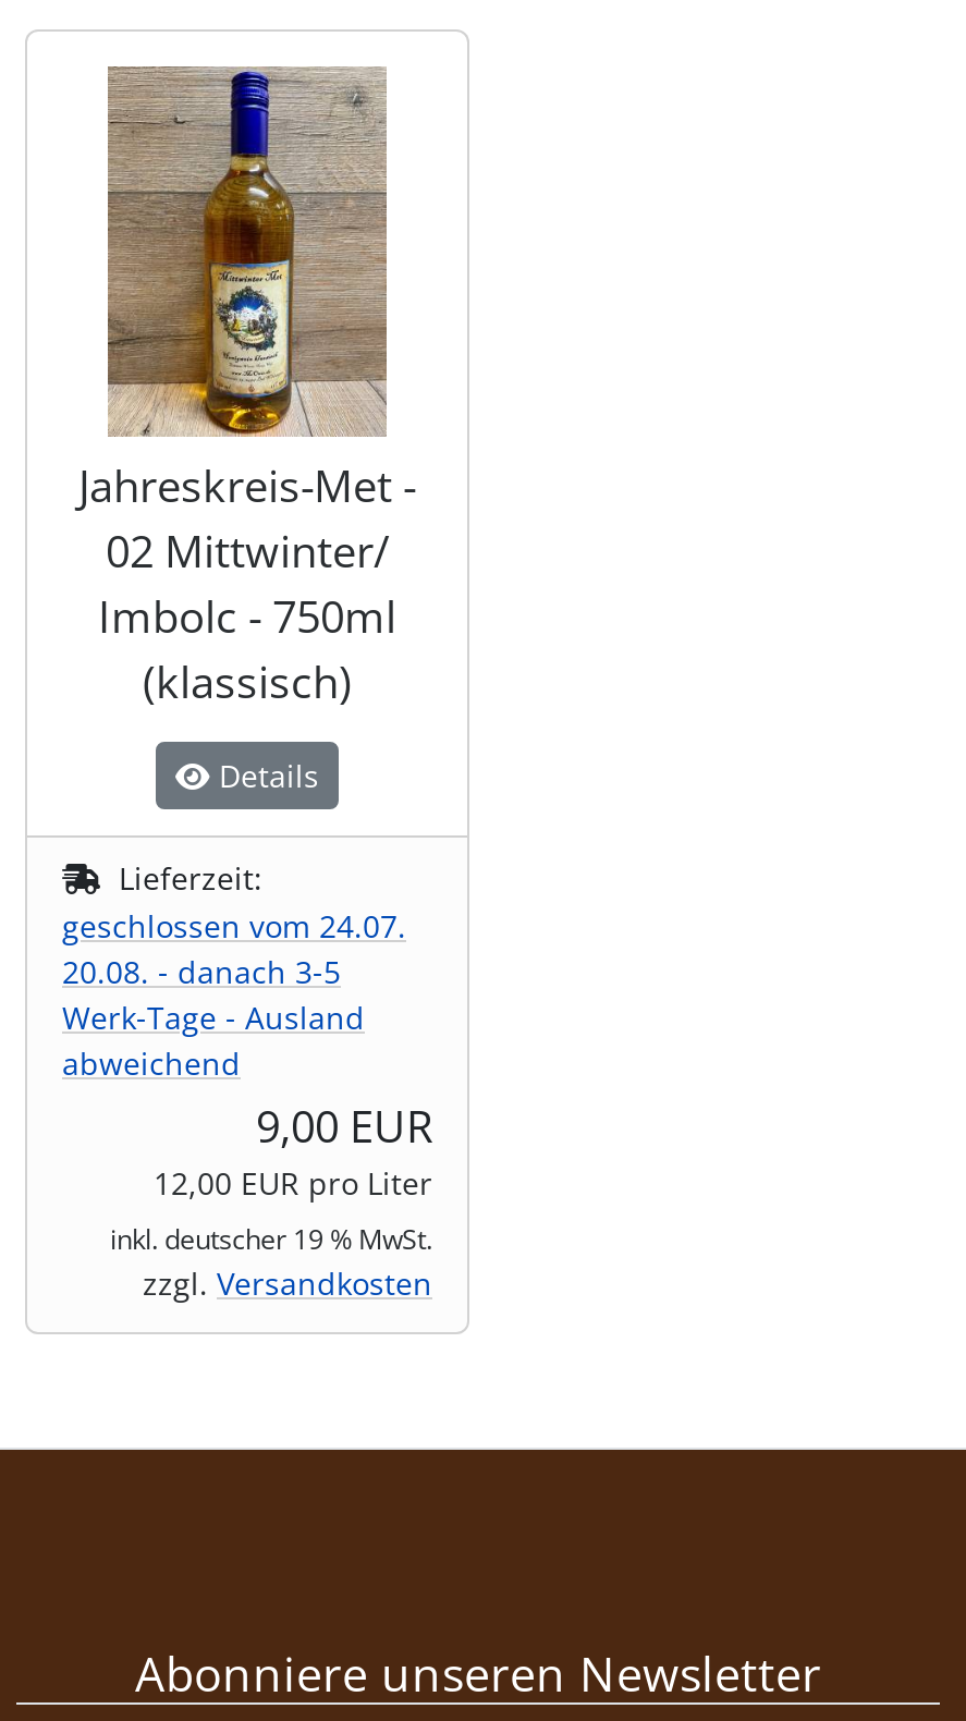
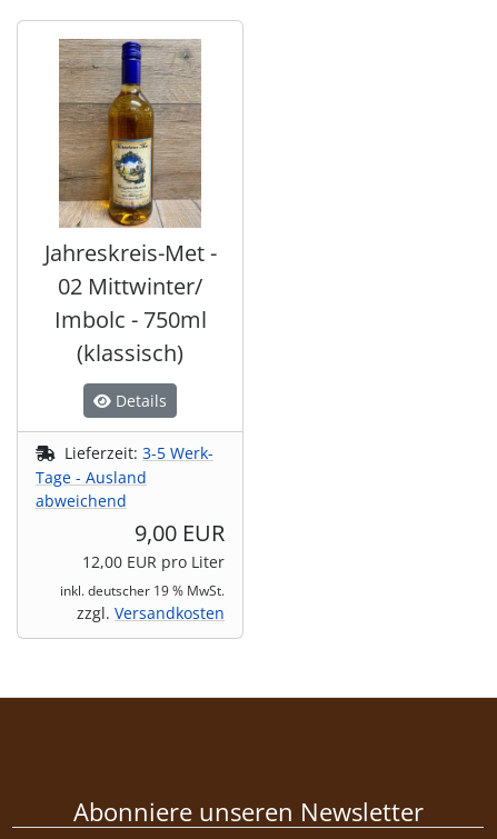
- Lieferzeit:
- geschlossen vom 24.07.
- 20.08. - danach 3-5
- Werk-Tage - Ausland
+ Lieferzeit: 3-5 Werk-
+ Tage - Ausland
